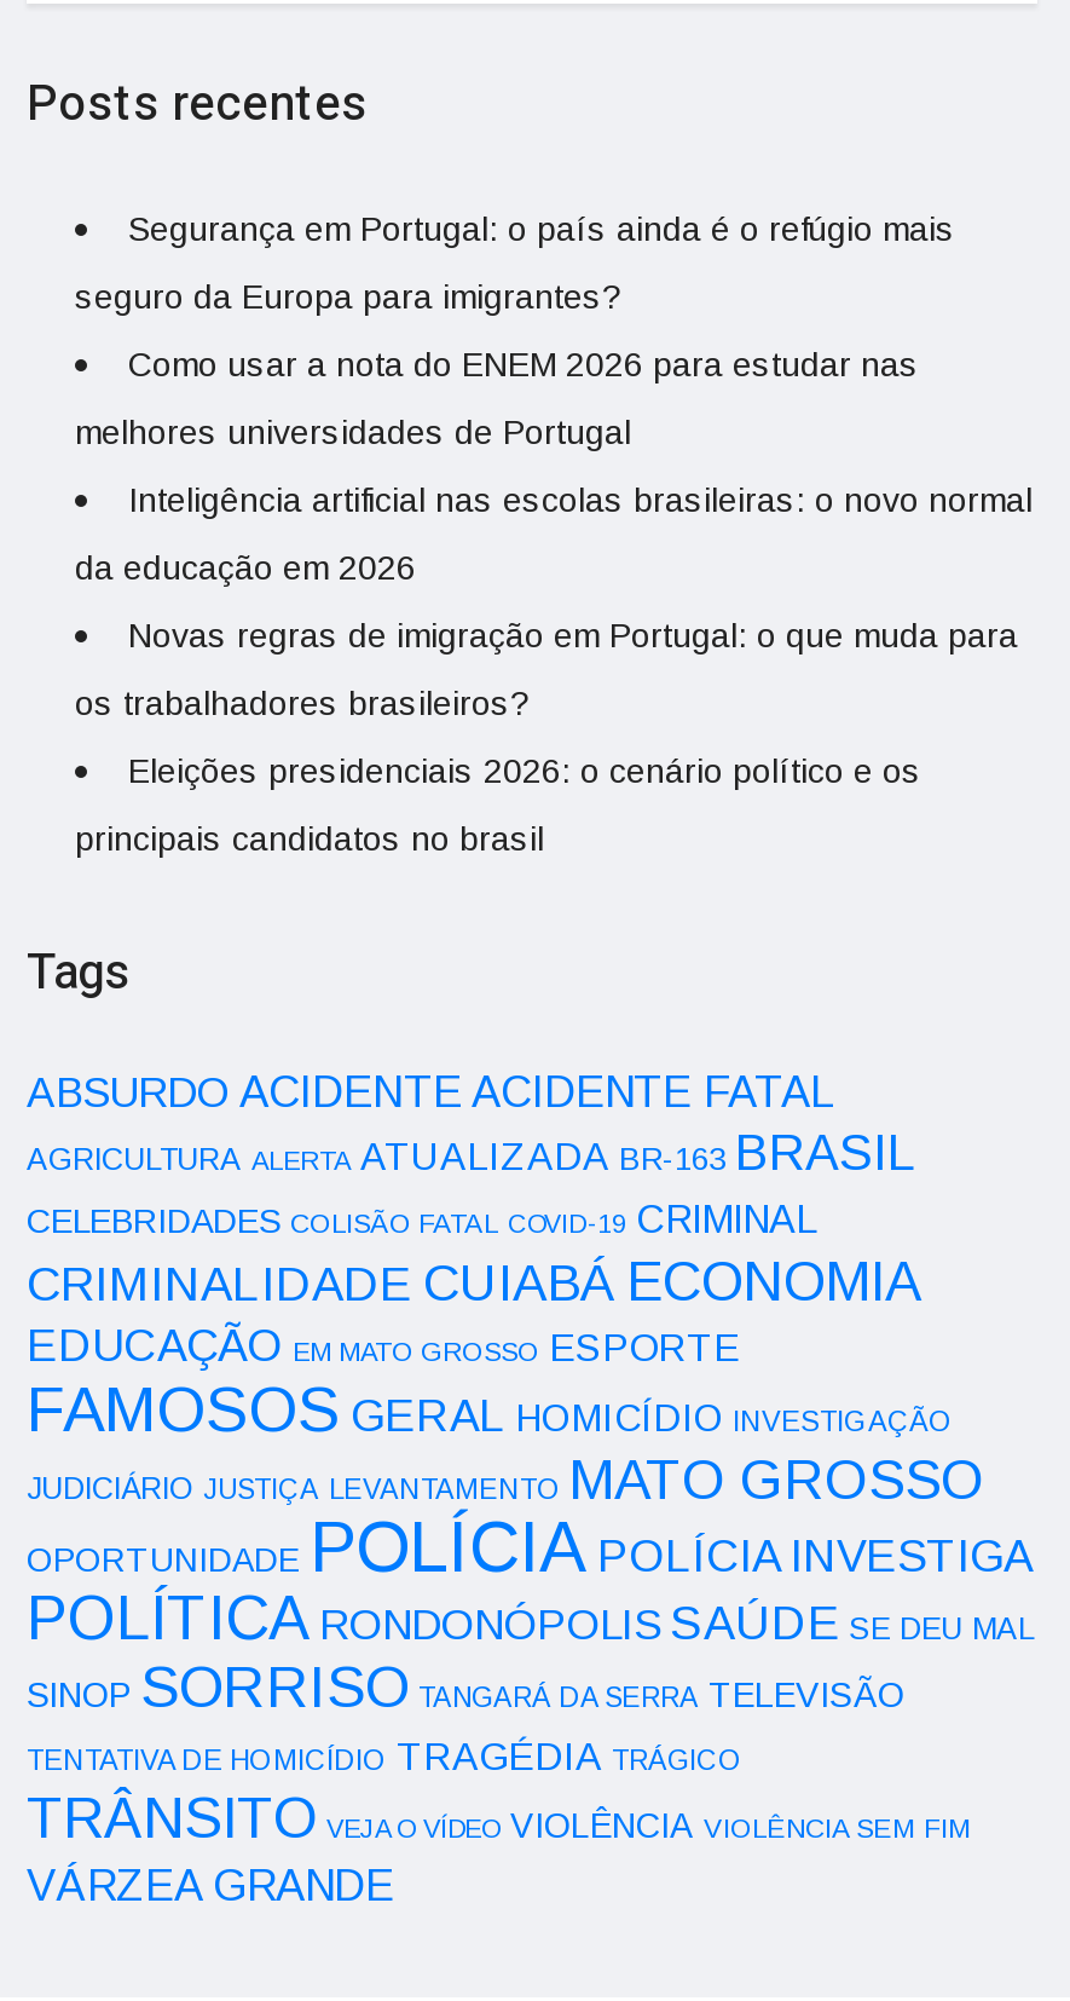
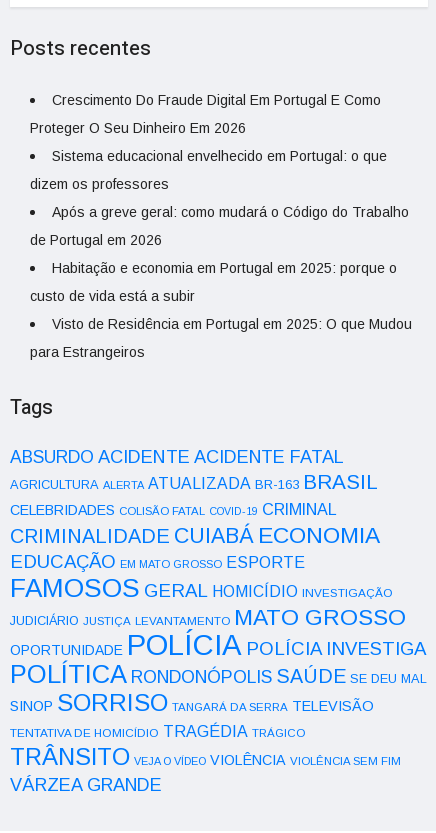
- Segurança em Portugal: o país ainda é o refúgio mais
+ Crescimento Do Fraude Digital Em Portugal E Como

- seguro da Europa para imigrantes?
+ Proteger O Seu Dinheiro Em 2026

- Como usar a nota do ENEM 2026 para estudar nas
+ Sistema educacional envelhecido em Portugal: o que

- melhores universidades de Portugal
+ dizem os professores

- Inteligência artificial nas escolas brasileiras: o novo normal
+ Após a greve geral: como mudará o Código do Trabalho

- da educação em 2026
+ de Portugal em 2026

- Novas regras de imigração em Portugal: o que muda para
+ Habitação e economia em Portugal em 2025: porque o

- os trabalhadores brasileiros?
+ custo de vida está a subir

- Eleições presidenciais 2026: o cenário político e os
+ Visto de Residência em Portugal em 2025: O que Mudou

- principais candidatos no brasil
+ para Estrangeiros
